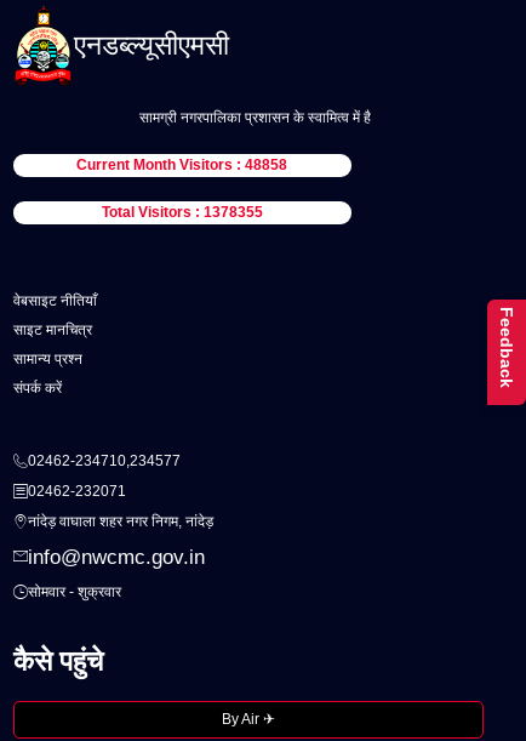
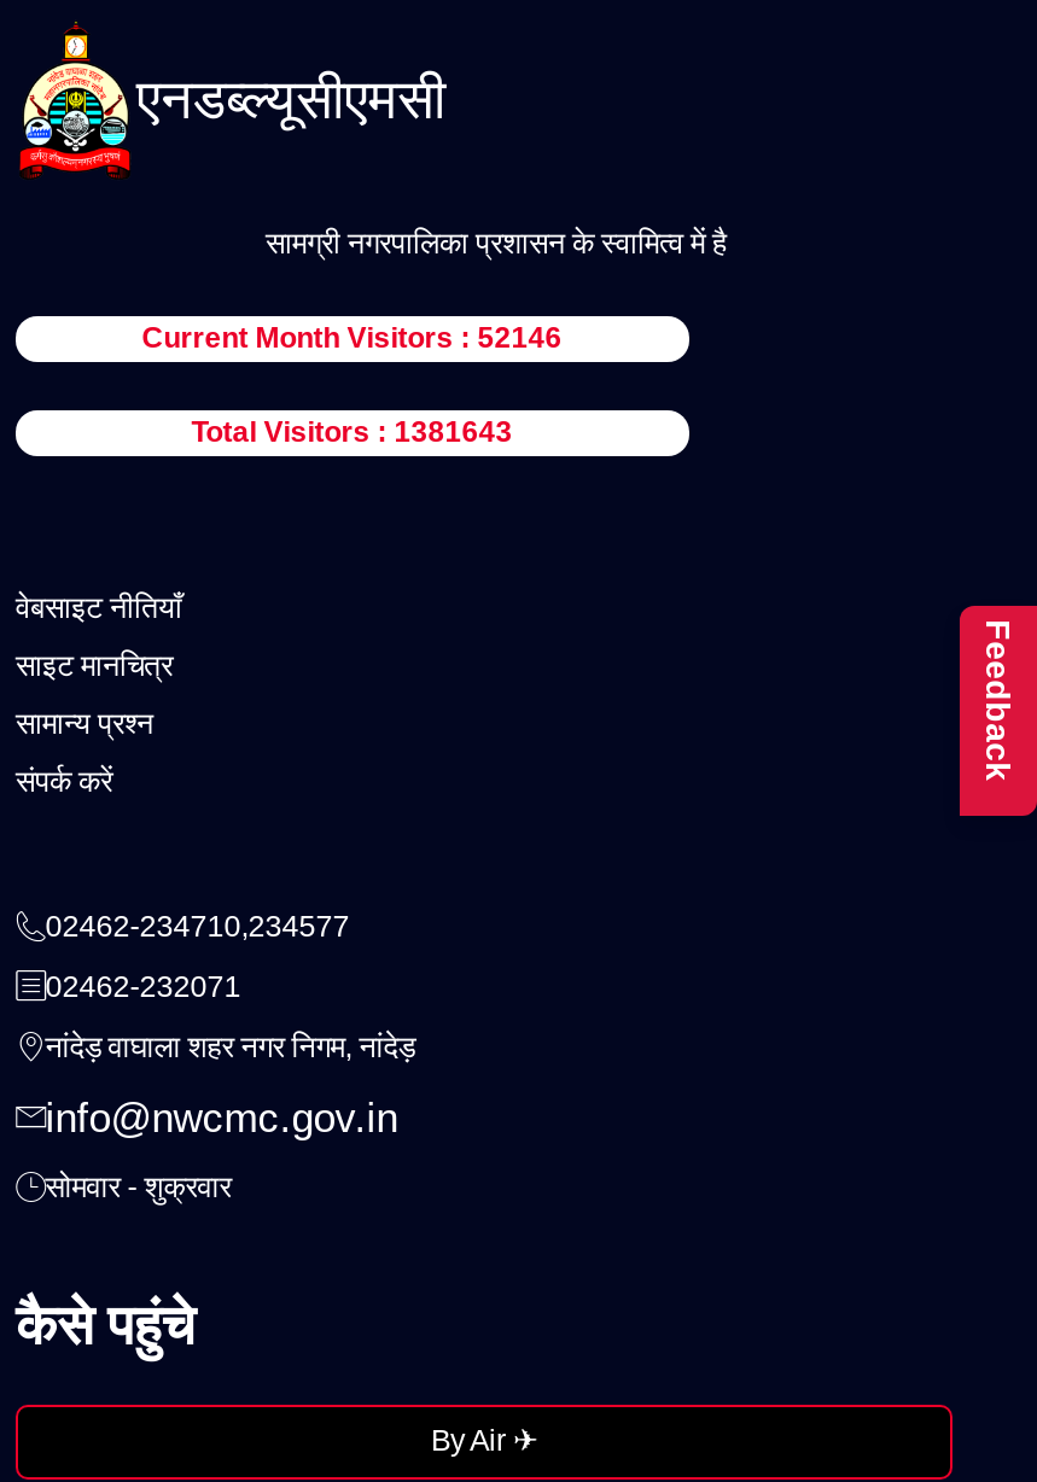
- Current Month Visitors : 48858
+ Current Month Visitors : 52146

- Total Visitors : 1378355
+ Total Visitors : 1381643
